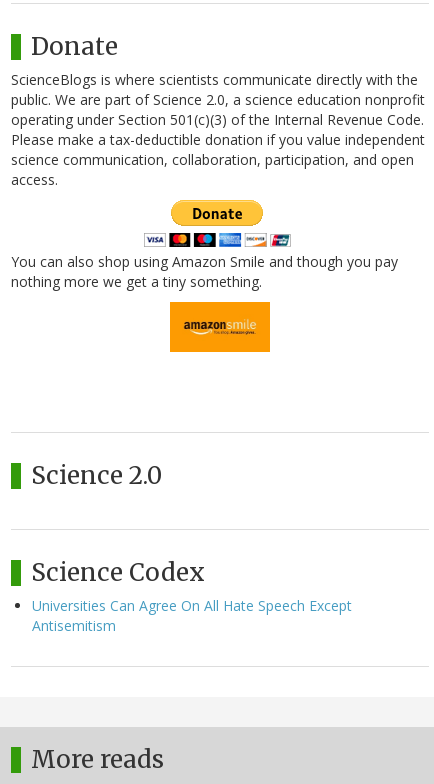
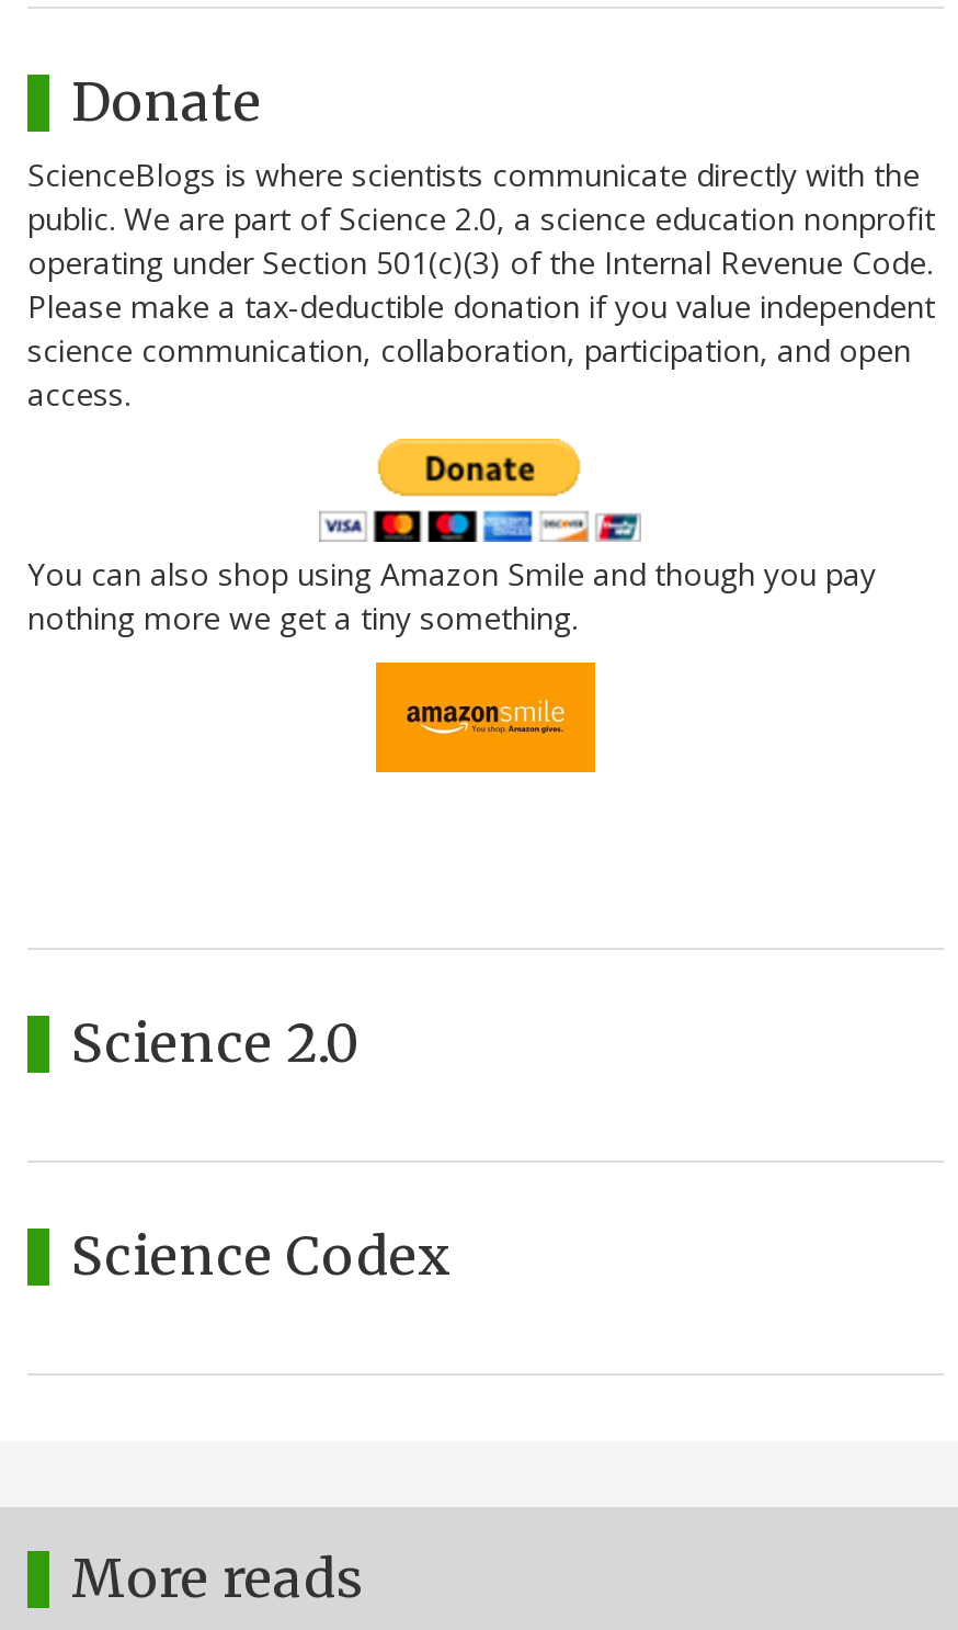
- Universities Can Agree On All Hate Speech Except
- Antisemitism
